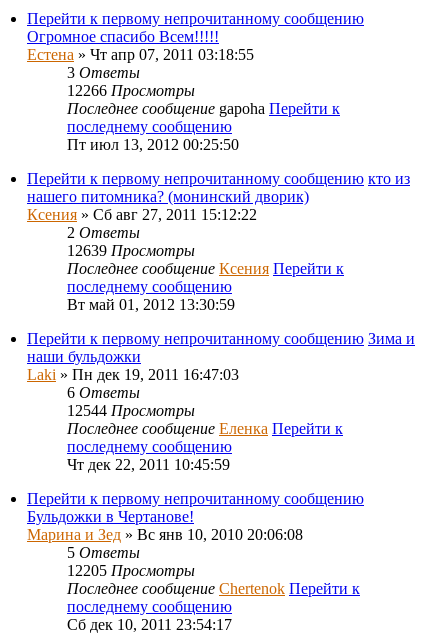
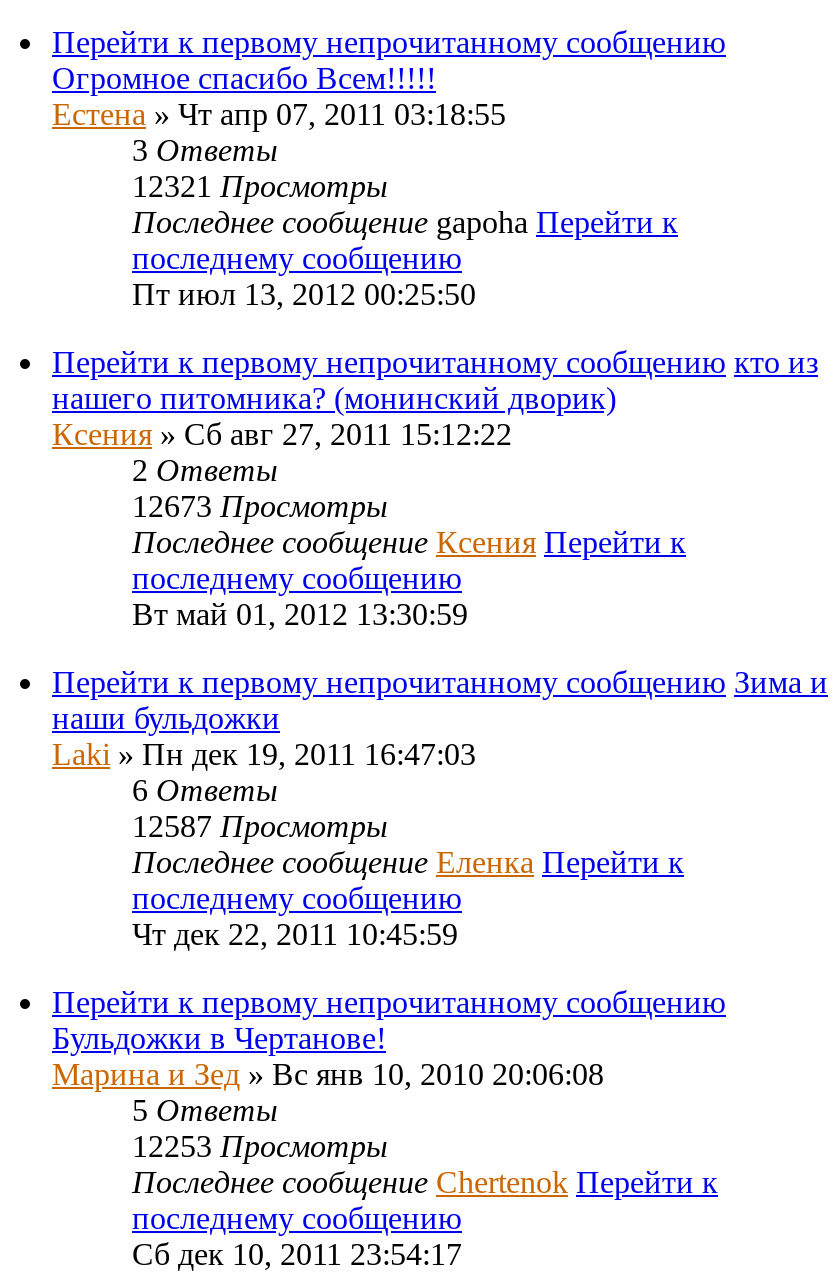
- 12266 Просмотры
+ 12321 Просмотры

- 12639 Просмотры
+ 12673 Просмотры

- 12544 Просмотры
+ 12587 Просмотры

- 12205 Просмотры
+ 12253 Просмотры
